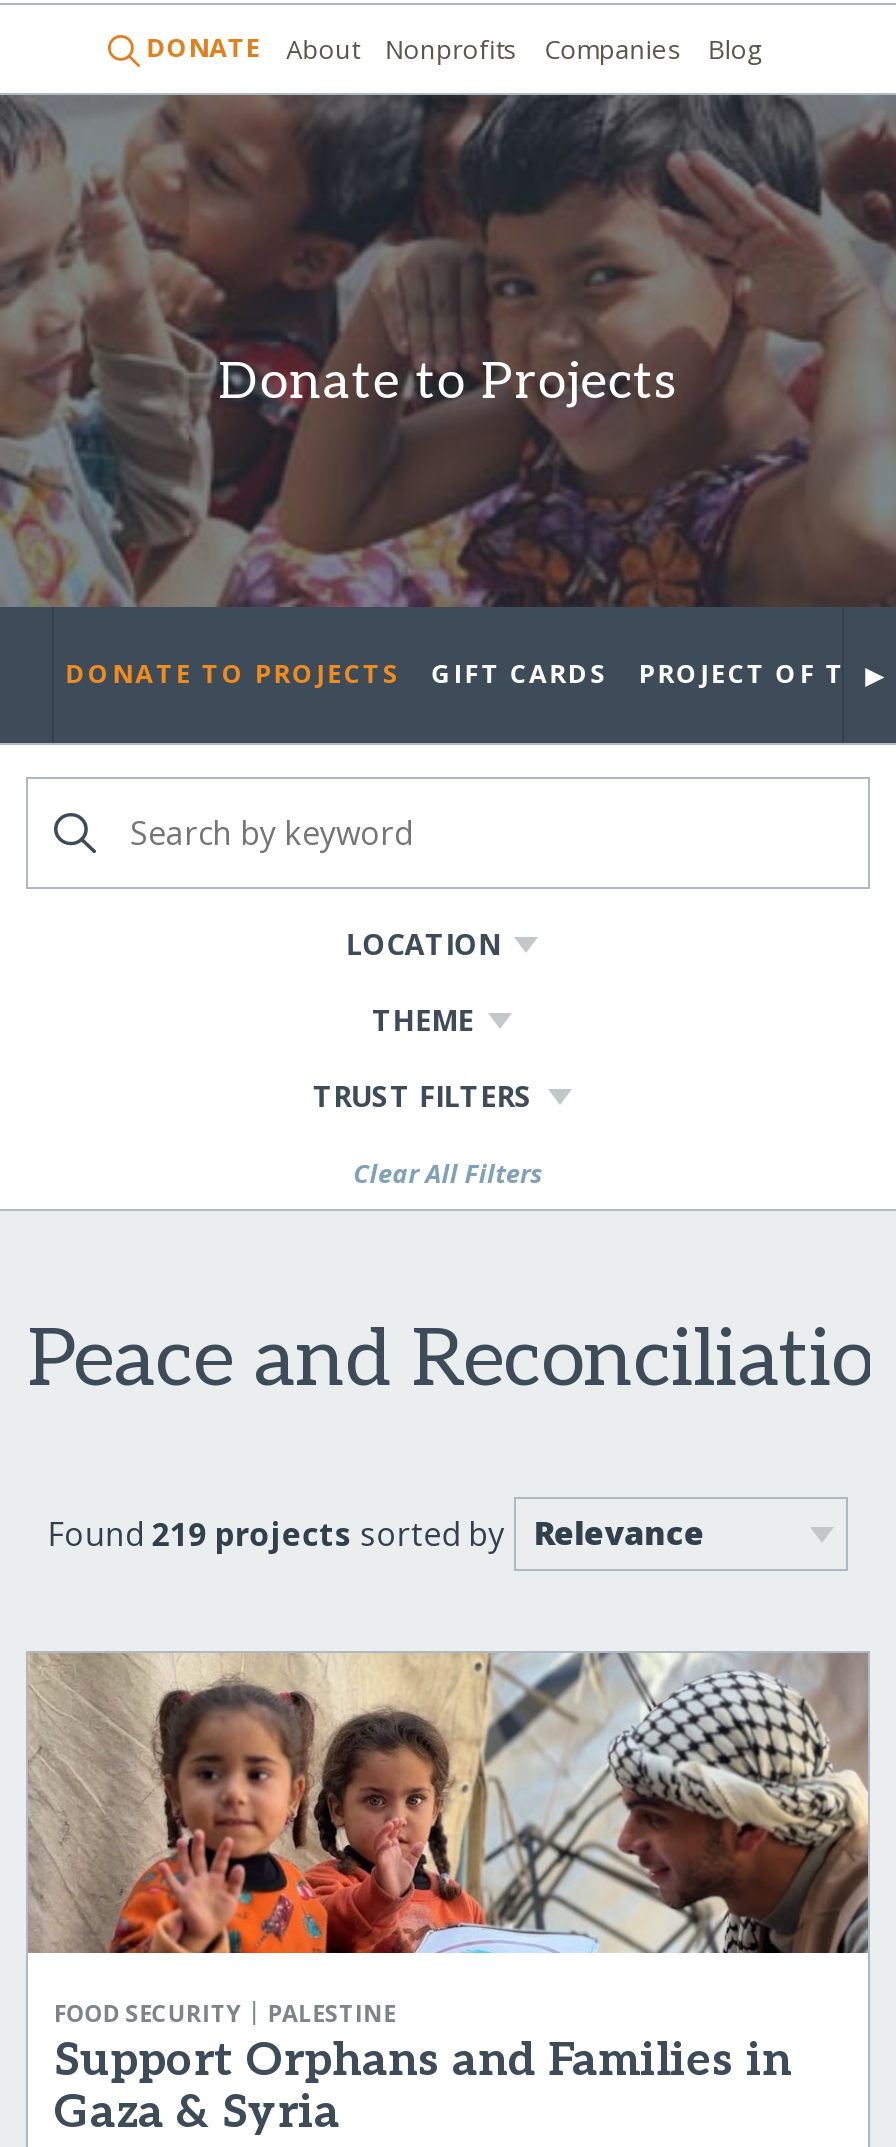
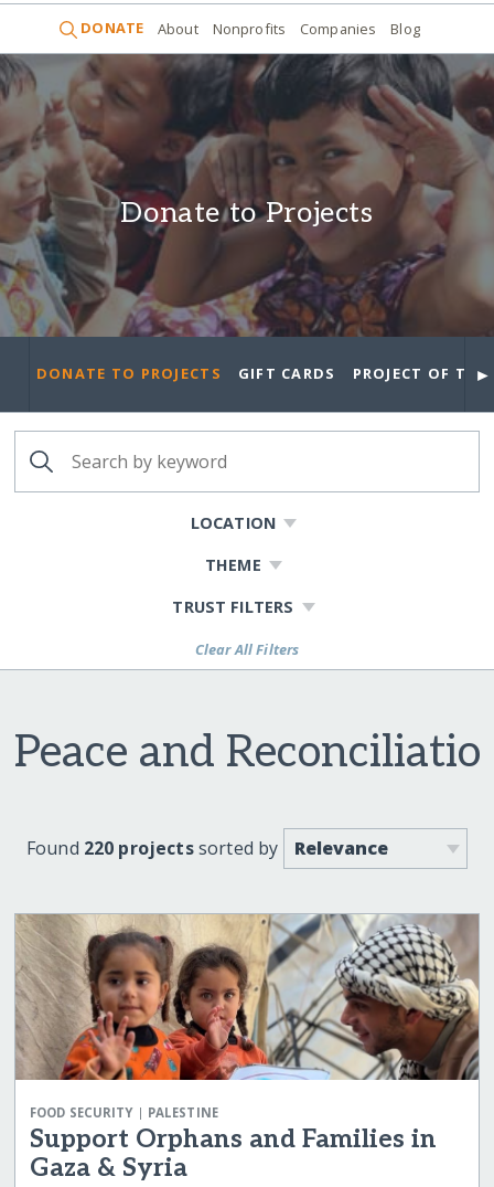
- Found 219 projects sorted by
+ Found 220 projects sorted by
